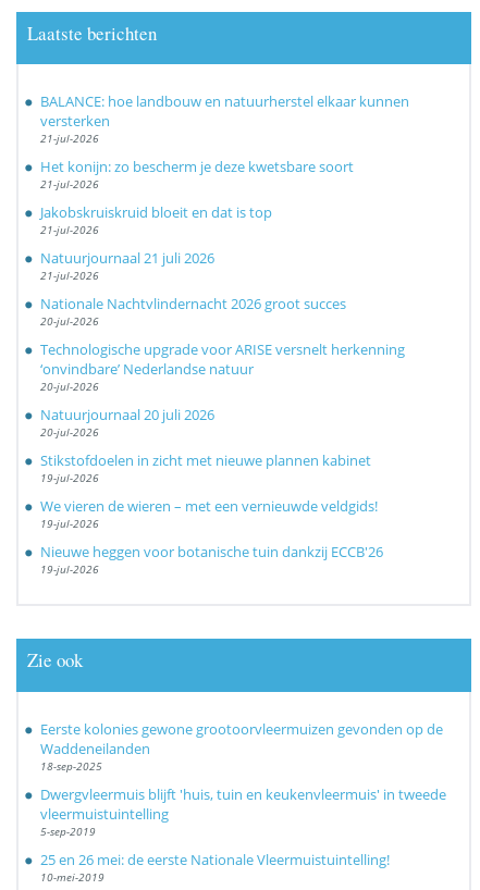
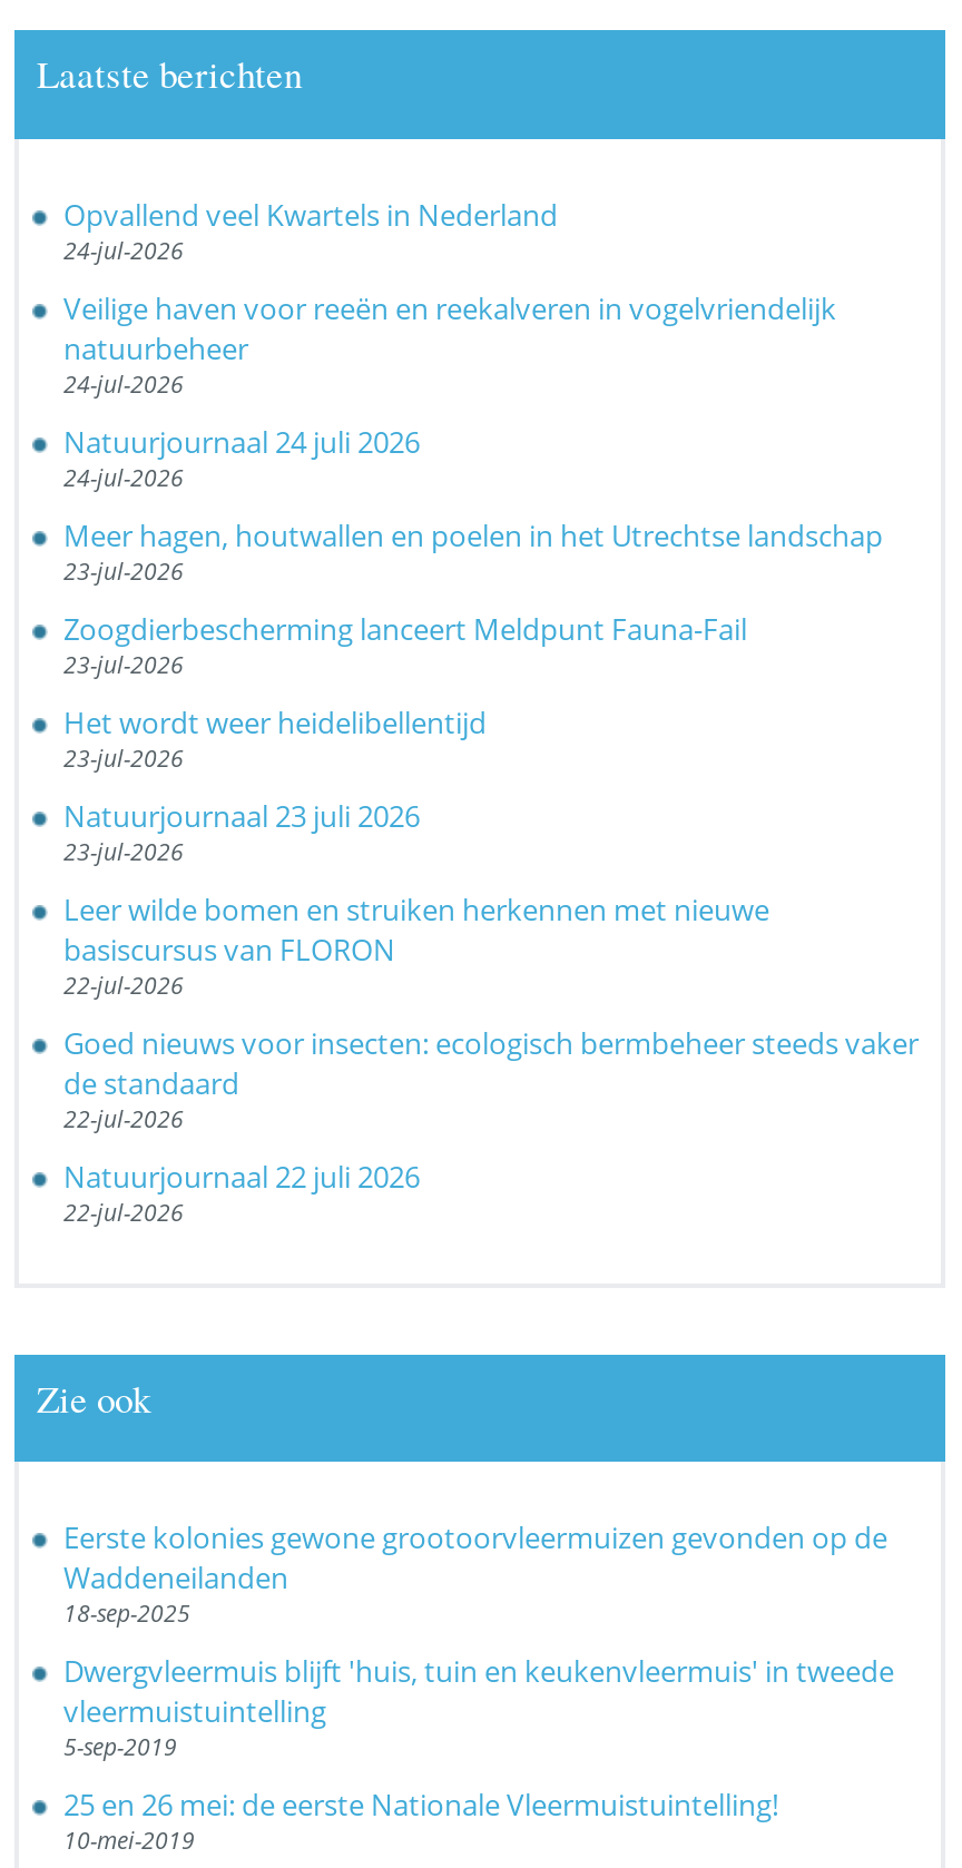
- BALANCE: hoe landbouw en natuurherstel elkaar kunnen
- versterken
- 21-jul-2026
+ Opvallend veel Kwartels in Nederland
+ 24-jul-2026

- Het konijn: zo bescherm je deze kwetsbare soort
- 21-jul-2026
+ Veilige haven voor reeën en reekalveren in vogelvriendelijk
+ natuurbeheer
+ 24-jul-2026

- Jakobskruiskruid bloeit en dat is top
- 21-jul-2026
+ Natuurjournaal 24 juli 2026
+ 24-jul-2026

- Natuurjournaal 21 juli 2026
- 21-jul-2026
+ Meer hagen, houtwallen en poelen in het Utrechtse landschap
+ 23-jul-2026

- Nationale Nachtvlindernacht 2026 groot succes
- 20-jul-2026
+ Zoogdierbescherming lanceert Meldpunt Fauna-Fail
+ 23-jul-2026

- Technologische upgrade voor ARISE versnelt herkenning
- ‘onvindbare’ Nederlandse natuur
- 20-jul-2026
+ Het wordt weer heidelibellentijd
+ 23-jul-2026

- Natuurjournaal 20 juli 2026
- 20-jul-2026
+ Natuurjournaal 23 juli 2026
+ 23-jul-2026

- Stikstofdoelen in zicht met nieuwe plannen kabinet
- 19-jul-2026
+ Leer wilde bomen en struiken herkennen met nieuwe
+ basiscursus van FLORON
+ 22-jul-2026

- We vieren de wieren – met een vernieuwde veldgids!
- 19-jul-2026
+ Goed nieuws voor insecten: ecologisch bermbeheer steeds vaker
+ de standaard
+ 22-jul-2026

- Nieuwe heggen voor botanische tuin dankzij ECCB'26
- 19-jul-2026
+ Natuurjournaal 22 juli 2026
+ 22-jul-2026
